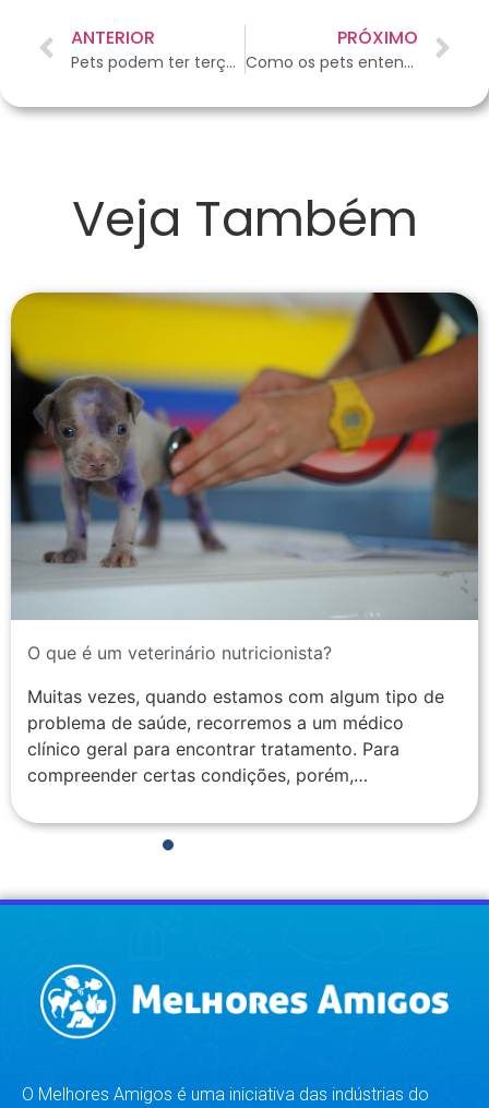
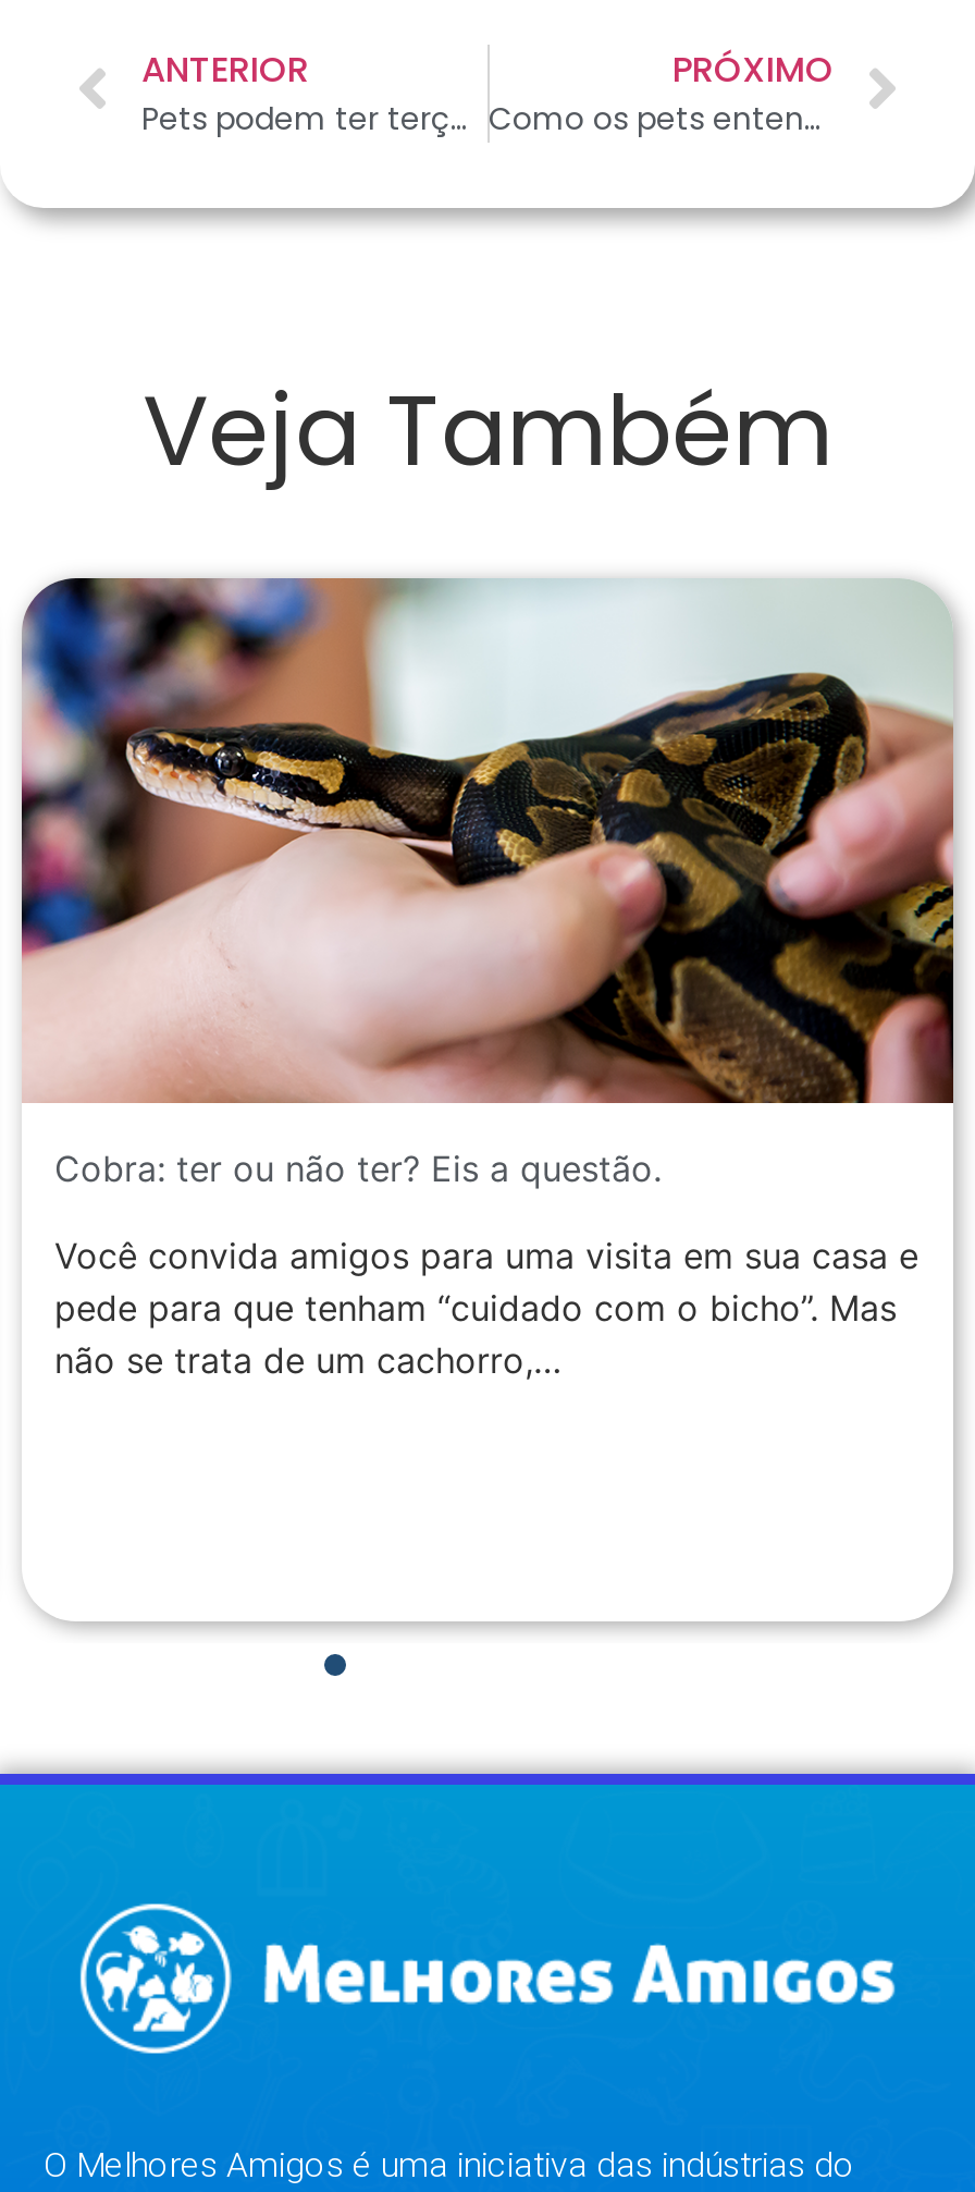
- [image]
- O que é um veterinário nutricionista?
+ [image]
+ Cobra: ter ou não ter? Eis a questão.

- Muitas vezes, quando estamos com algum tipo de
- problema de saúde, recorremos a um médico
- clínico geral para encontrar tratamento. Para
- compreender certas condições, porém,…
+ Você convida amigos para uma visita em sua casa e
+ pede para que tenham “cuidado com o bicho”. Mas
+ não se trata de um cachorro,…
